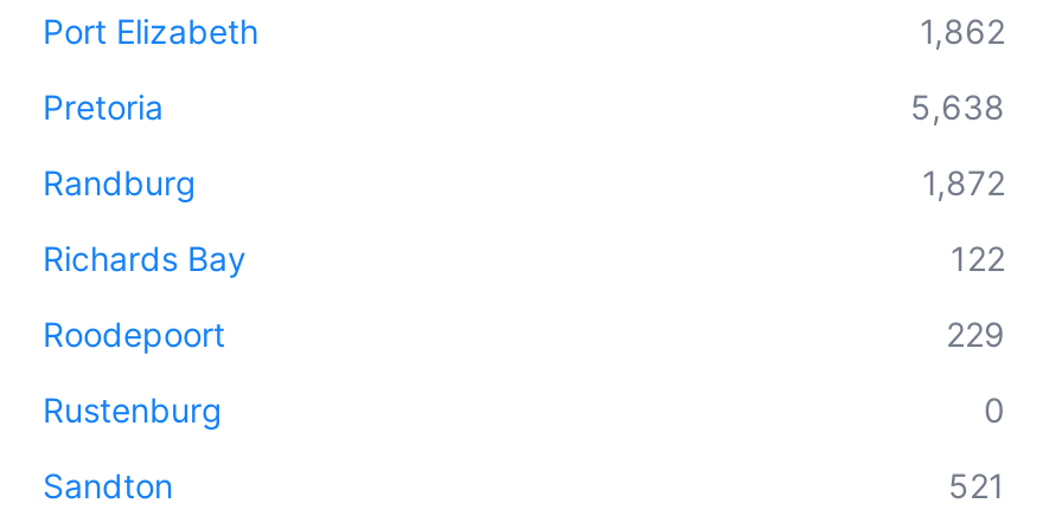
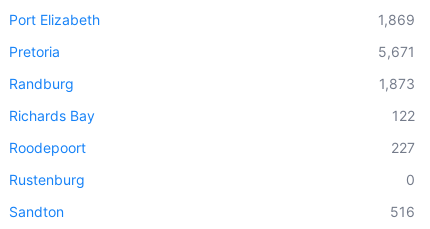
- 1,862
+ 1,869

- 5,638
+ 5,671

- 1,872
+ 1,873

- 229
+ 227

- 521
+ 516
